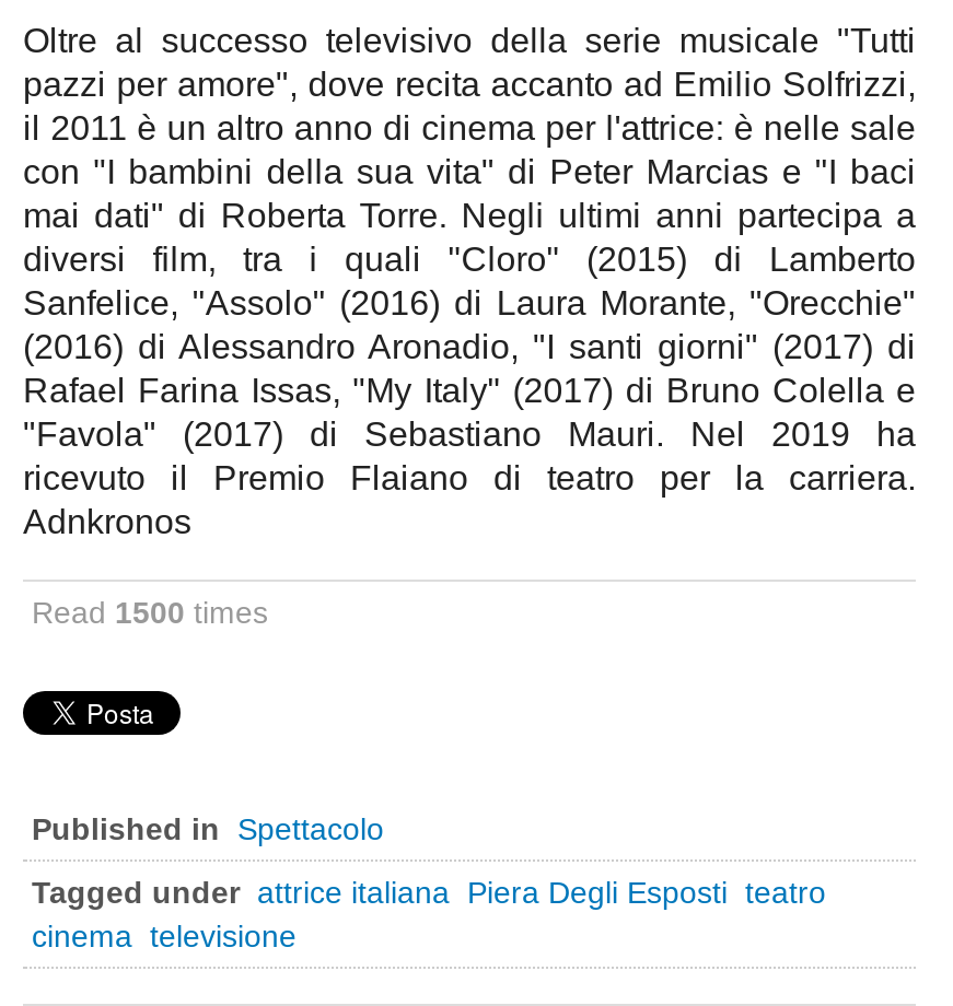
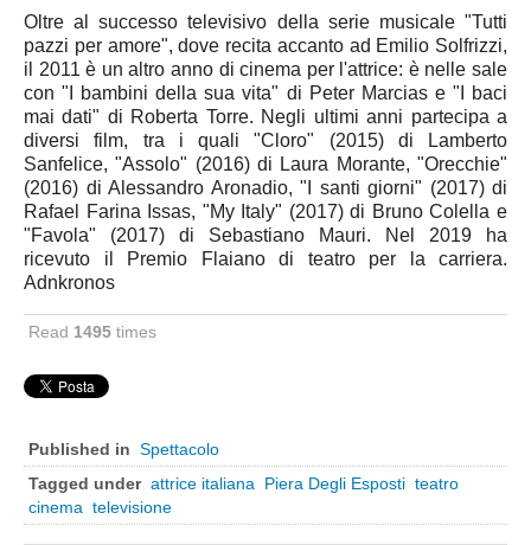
- Read 1500 times
+ Read 1495 times
